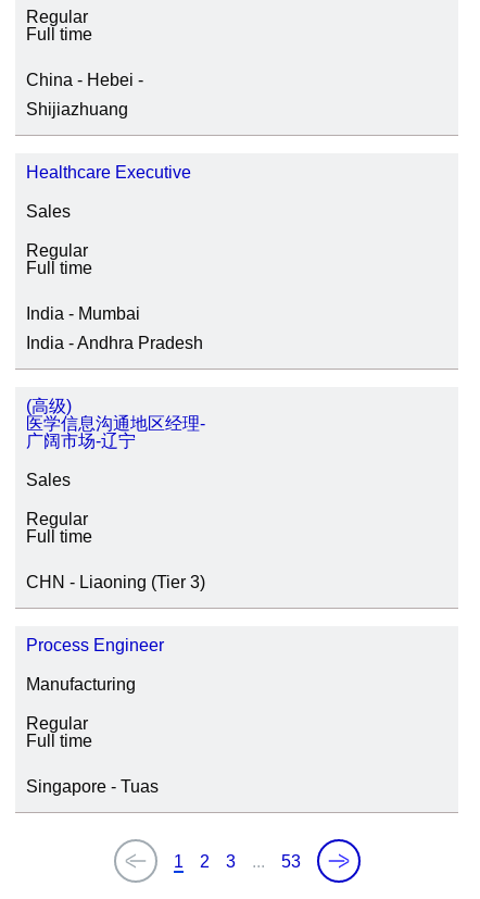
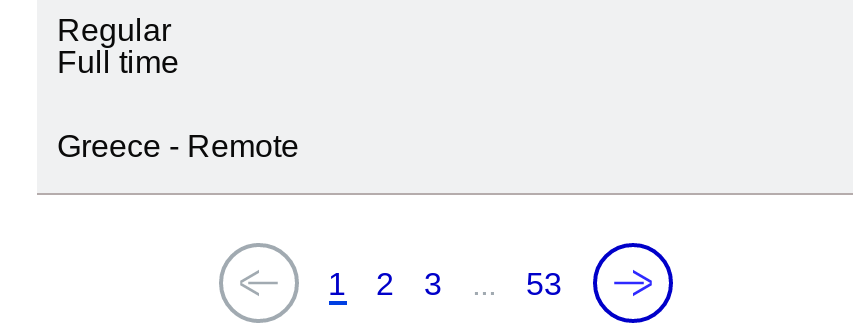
- China - Hebei -
- Shijiazhuang
- Healthcare Executive
- Sales
- Regular
- Full time
- India - Mumbai
- India - Andhra Pradesh
- (高级)
- 医学信息沟通地区经理-
- 广阔市场-辽宁
- Sales
- Regular
- Full time
- CHN - Liaoning (Tier 3)
- Process Engineer
- Manufacturing
- Regular
- Full time
- Singapore - Tuas
+ Greece - Remote
